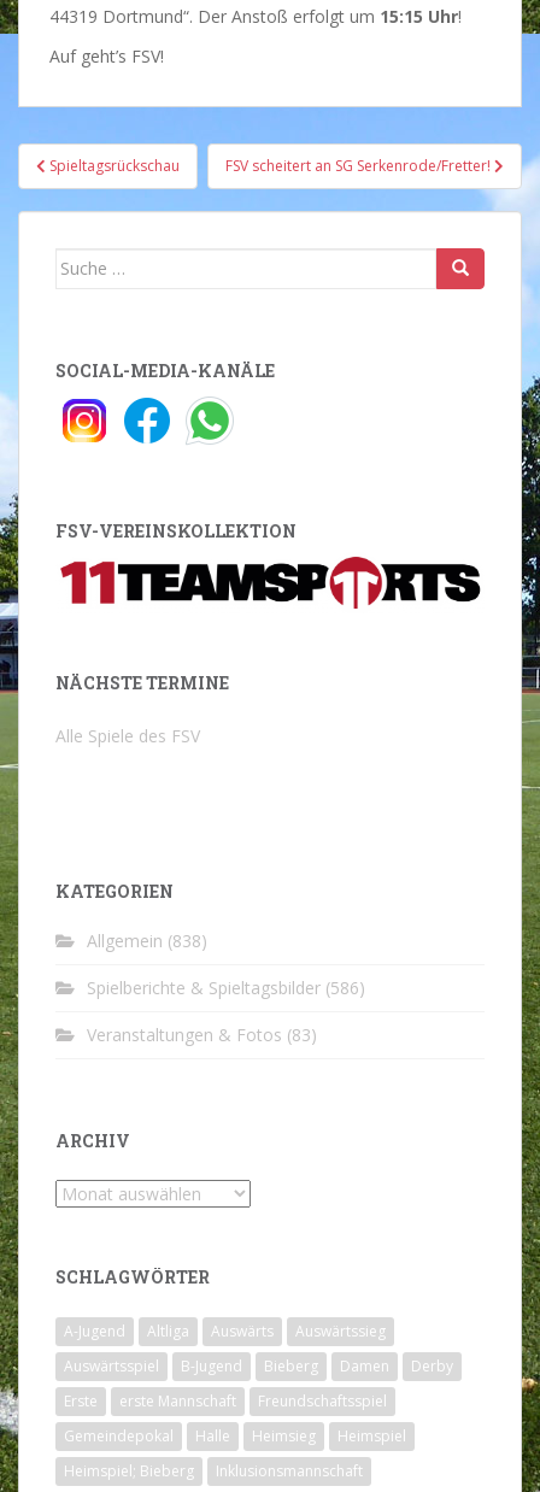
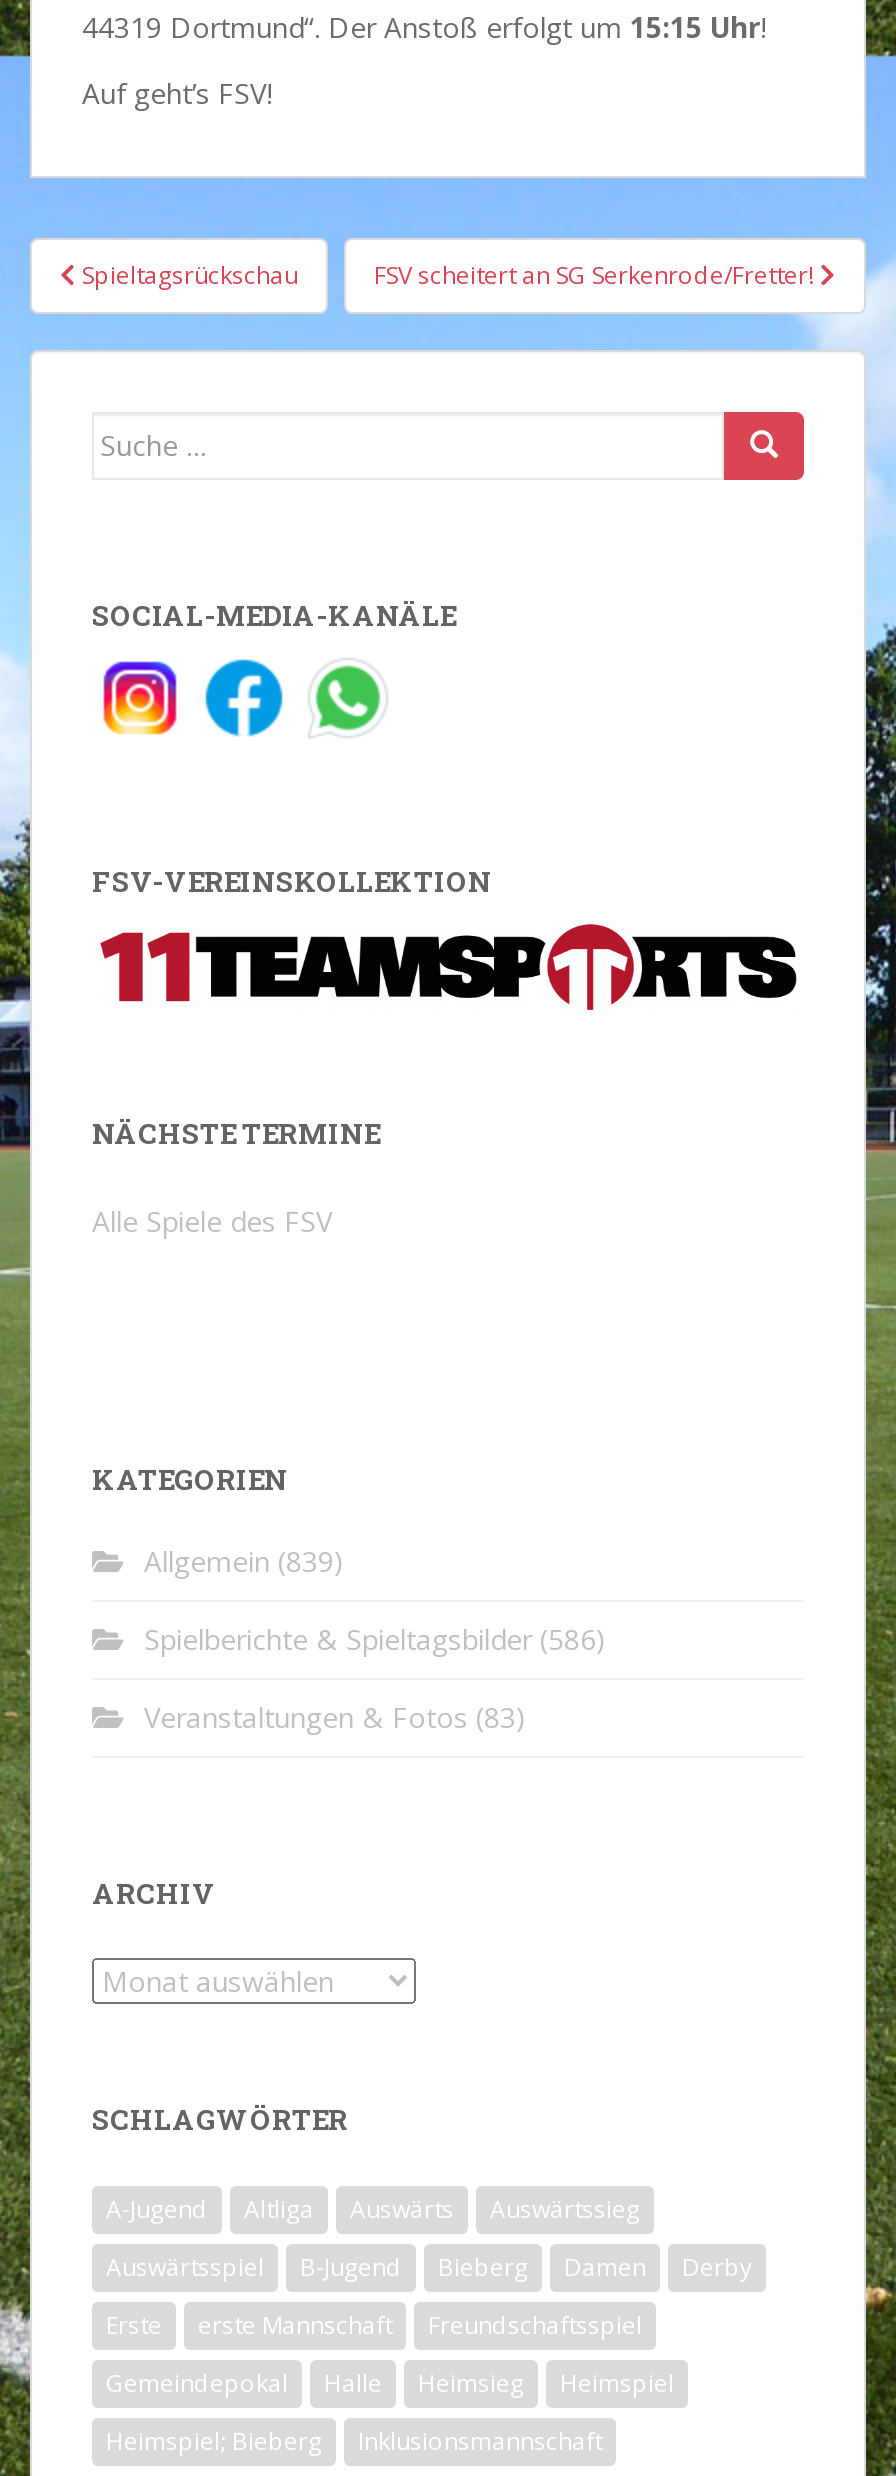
- Allgemein (838)
+ Allgemein (839)
